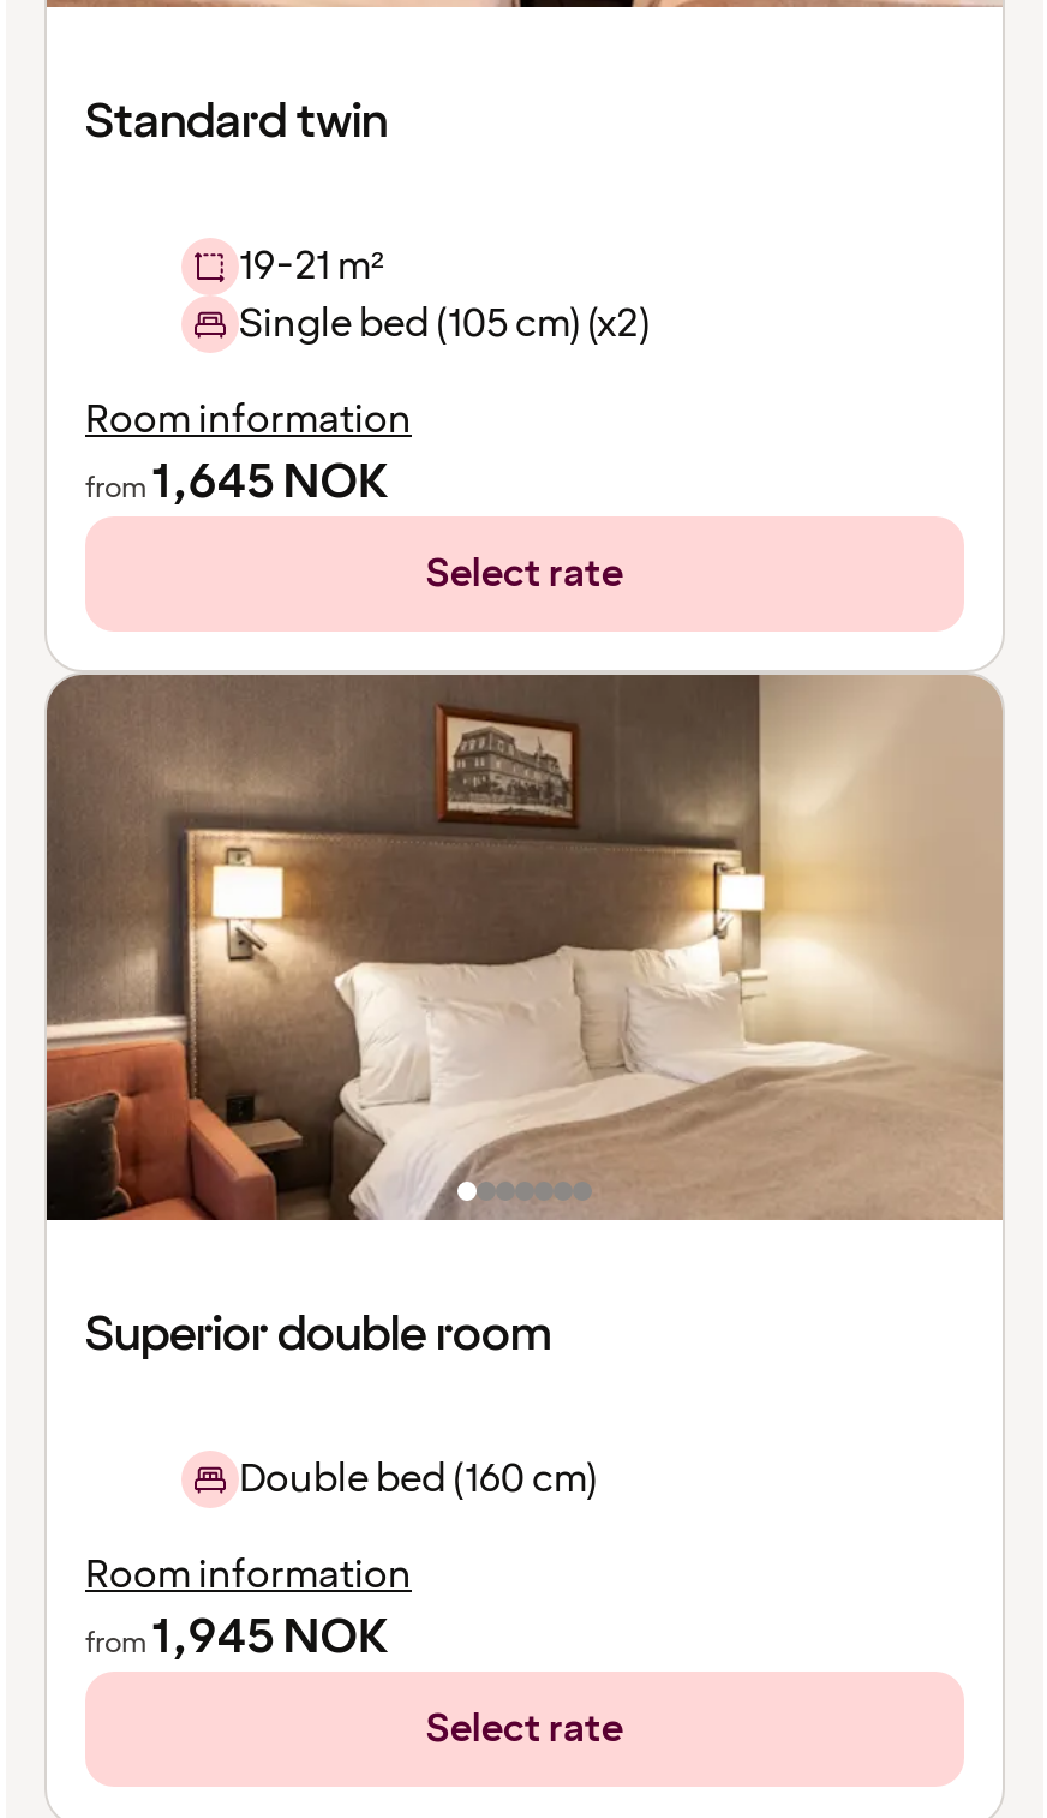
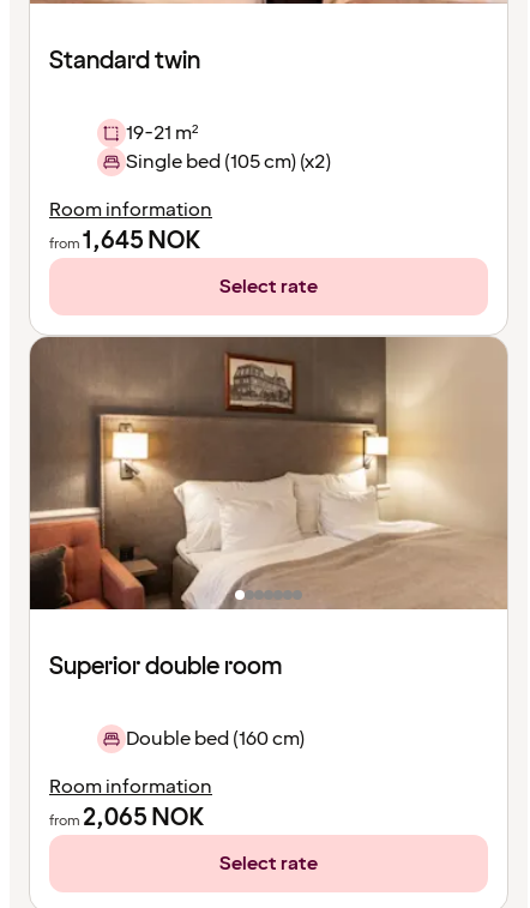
- from1,945 NOK
+ from2,065 NOK
